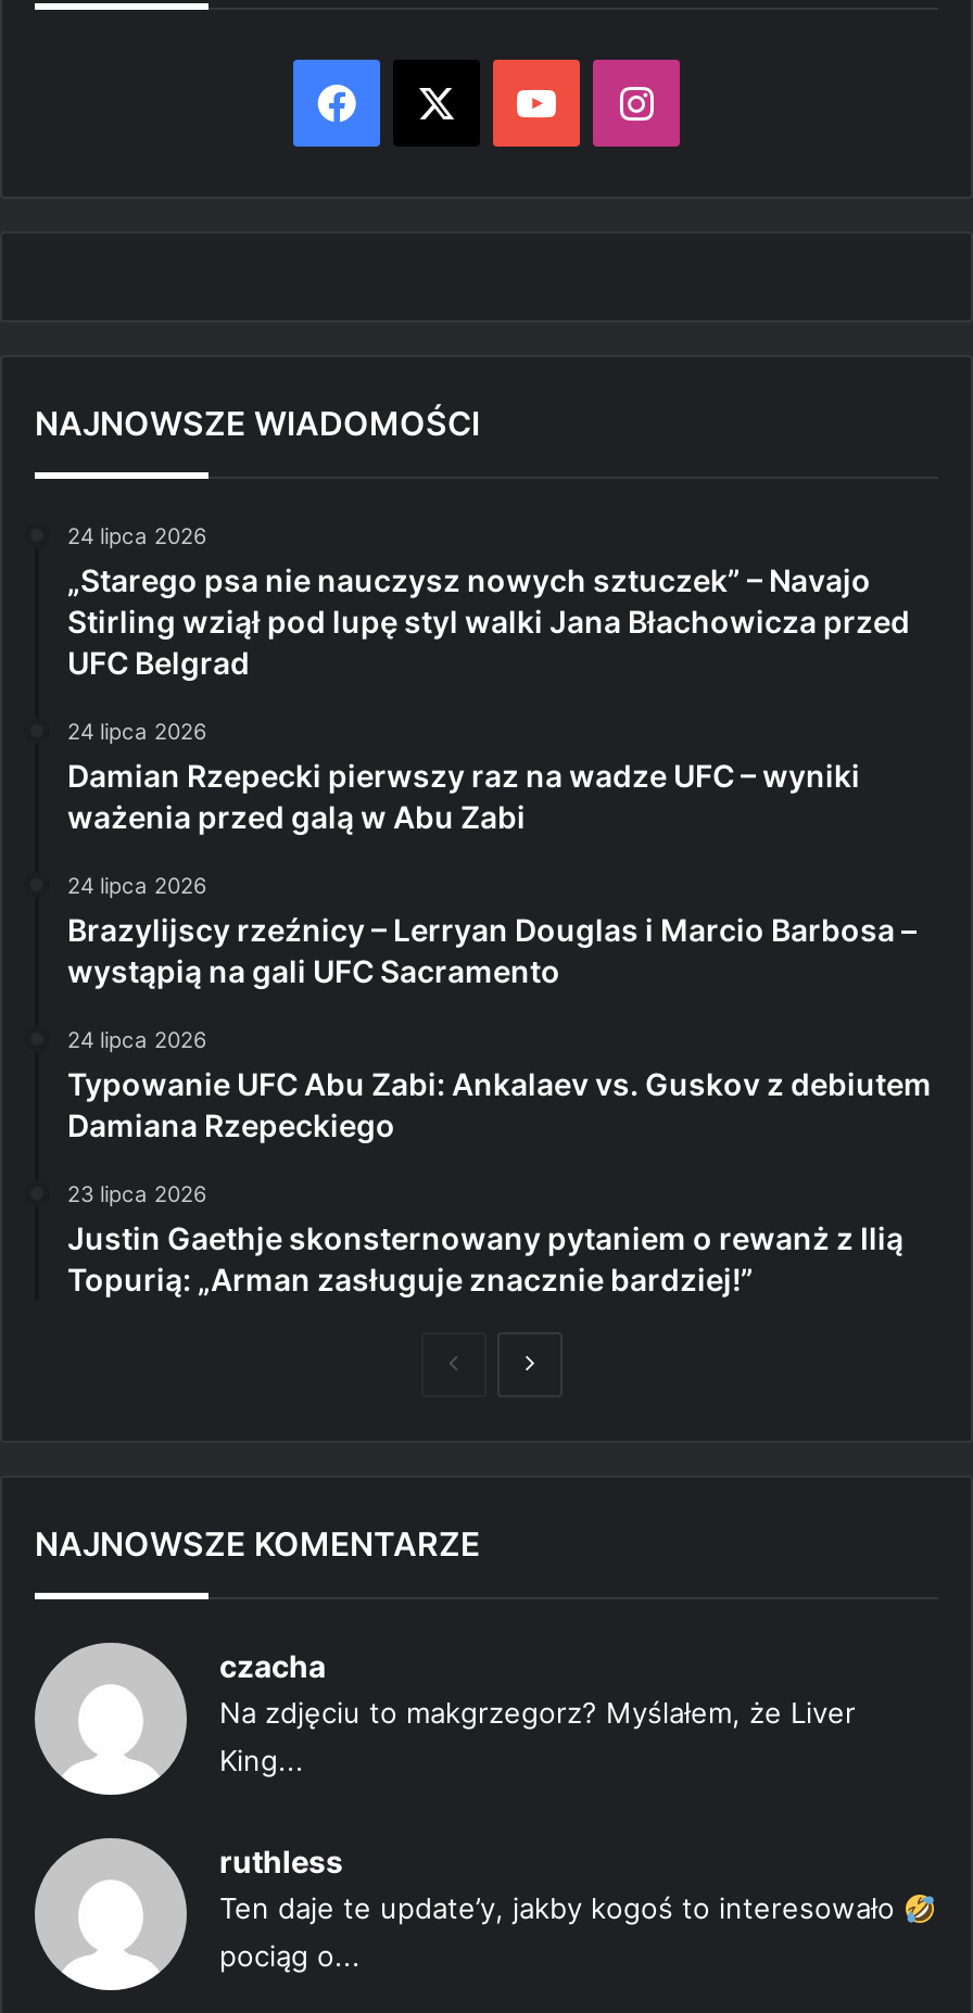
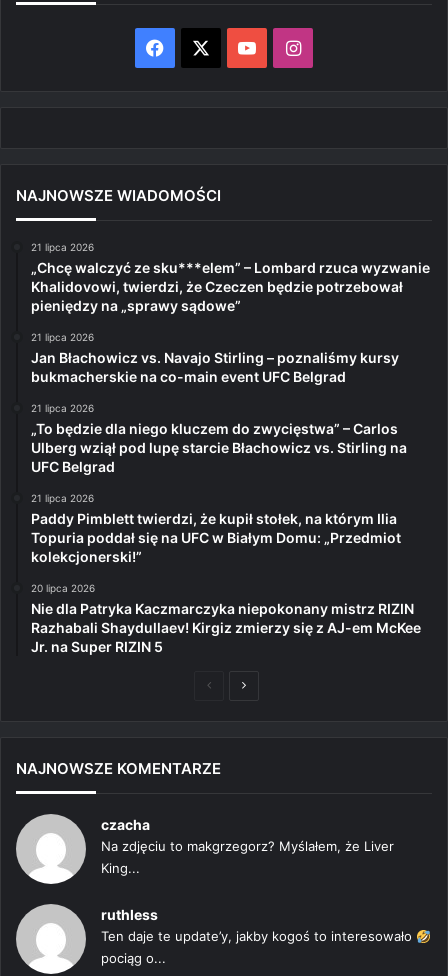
- 24 lipca 2026
- „Starego psa nie nauczysz nowych sztuczek” – Navajo
- Stirling wziął pod lupę styl walki Jana Błachowicza przed
+ 21 lipca 2026
+ „Chcę walczyć ze sku***elem” – Lombard rzuca wyzwanie
+ Khalidovowi, twierdzi, że Czeczen będzie potrzebował
+ pieniędzy na „sprawy sądowe”
+ 21 lipca 2026
+ Jan Błachowicz vs. Navajo Stirling – poznaliśmy kursy
+ bukmacherskie na co-main event UFC Belgrad
+ 21 lipca 2026
+ „To będzie dla niego kluczem do zwycięstwa” – Carlos
+ Ulberg wziął pod lupę starcie Błachowicz vs. Stirling na

moved down: UFC Belgrad

- 24 lipca 2026
- Damian Rzepecki pierwszy raz na wadze UFC – wyniki
- ważenia przed galą w Abu Zabi
- 24 lipca 2026
- Brazylijscy rzeźnicy – Lerryan Douglas i Marcio Barbosa –
- wystąpią na gali UFC Sacramento
- 24 lipca 2026
- Typowanie UFC Abu Zabi: Ankalaev vs. Guskov z debiutem
- Damiana Rzepeckiego
- 23 lipca 2026
- Justin Gaethje skonsternowany pytaniem o rewanż z Ilią
- Topurią: „Arman zasługuje znacznie bardziej!”
+ 21 lipca 2026
+ Paddy Pimblett twierdzi, że kupił stołek, na którym Ilia
+ Topuria poddał się na UFC w Białym Domu: „Przedmiot
+ kolekcjonerski!”
+ 20 lipca 2026
+ Nie dla Patryka Kaczmarczyka niepokonany mistrz RIZIN
+ Razhabali Shaydullaev! Kirgiz zmierzy się z AJ-em McKee
+ Jr. na Super RIZIN 5
